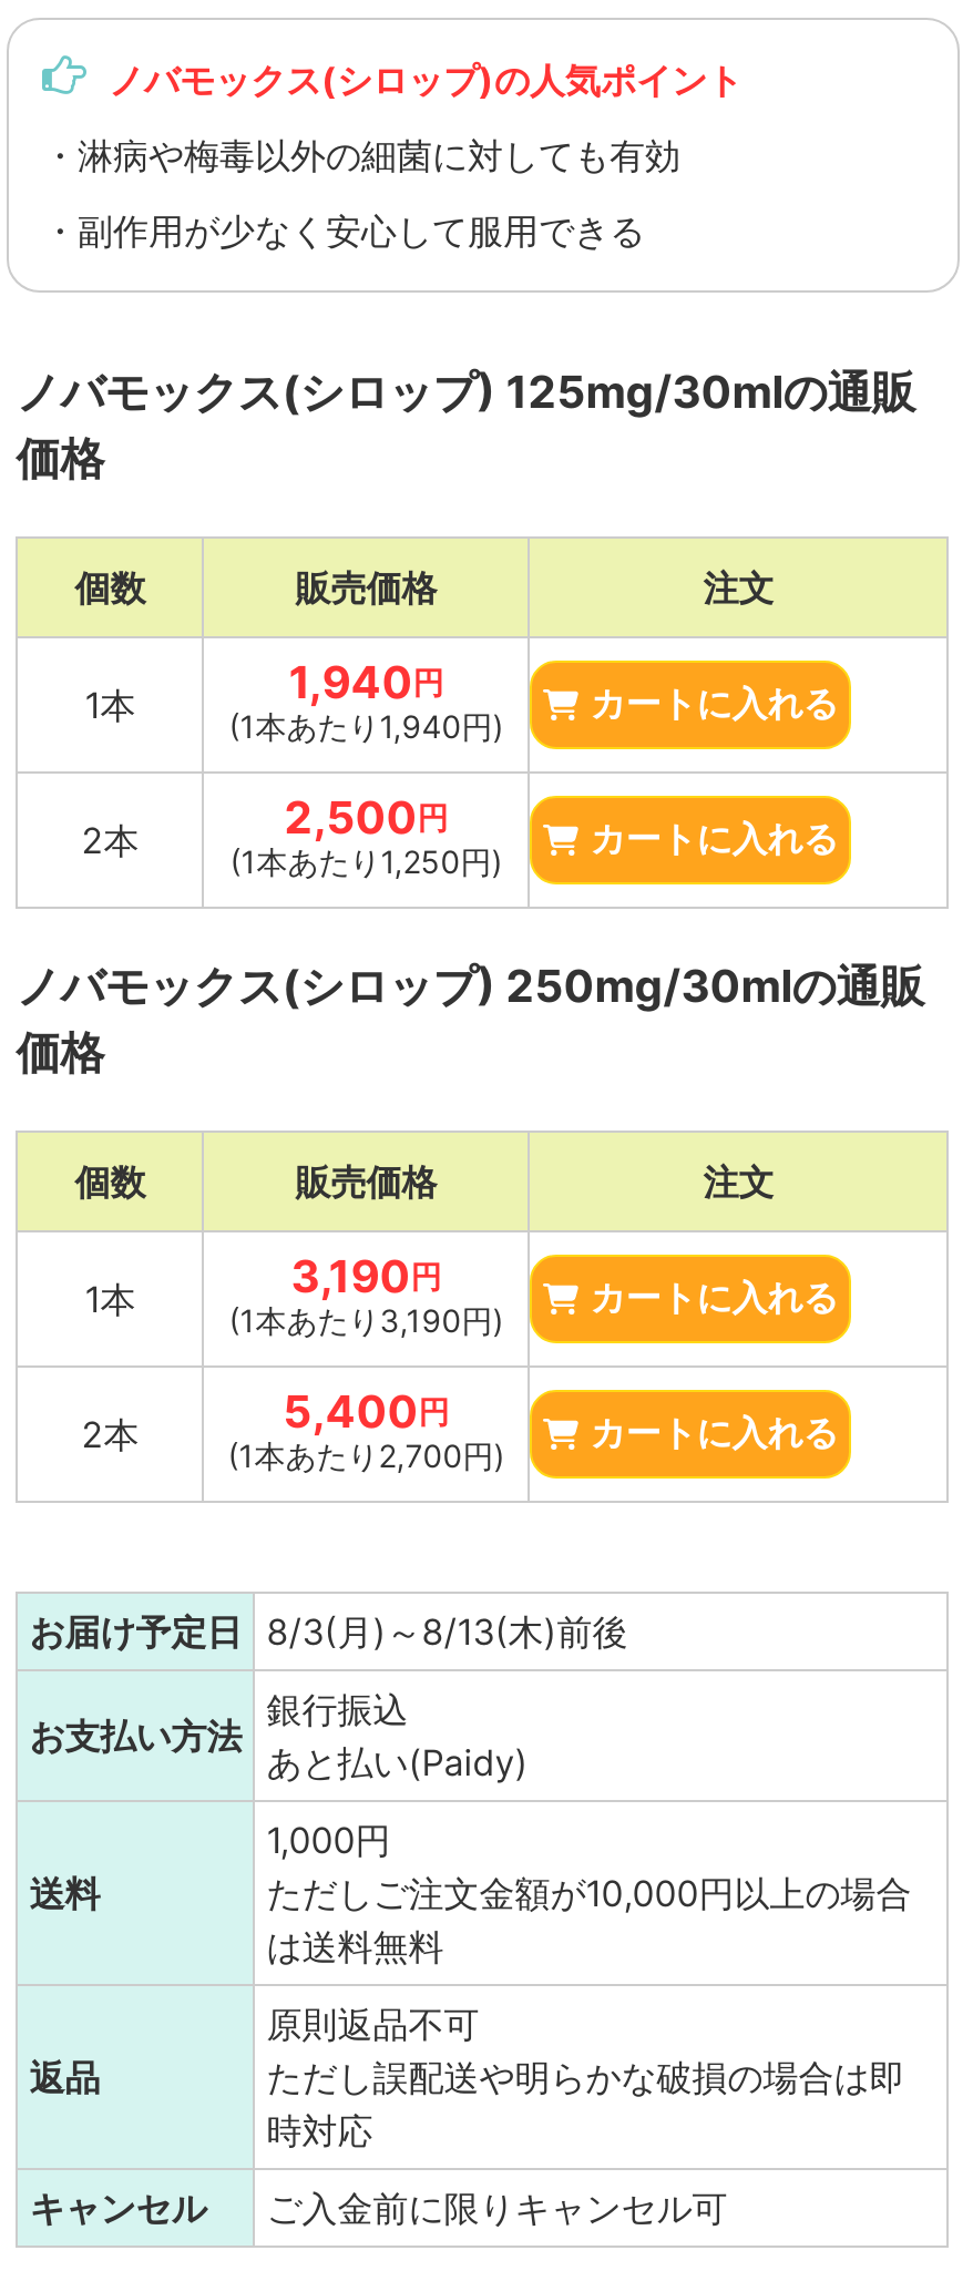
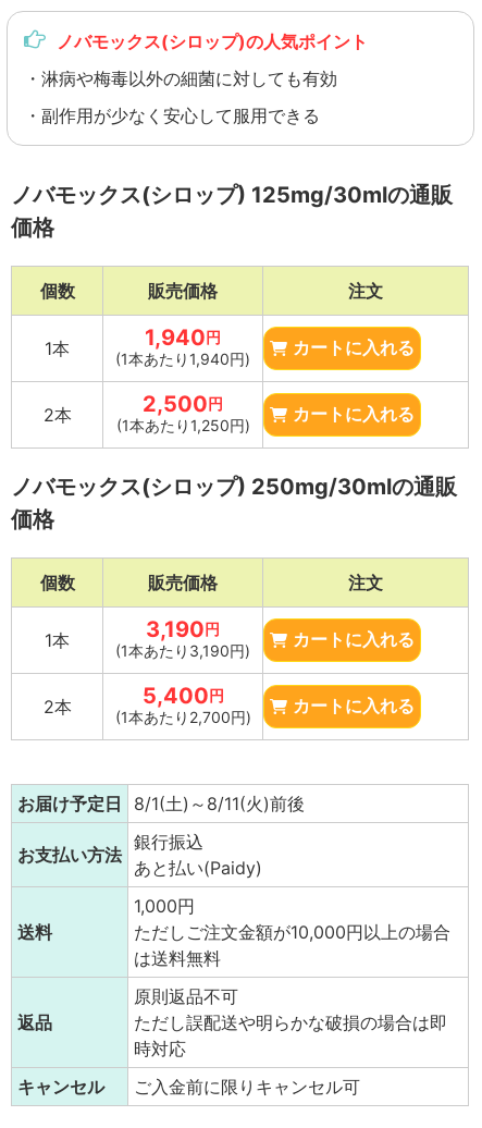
- お届け予定日 8/3(月)～8/13(木)前後
+ お届け予定日 8/1(土)～8/11(火)前後
